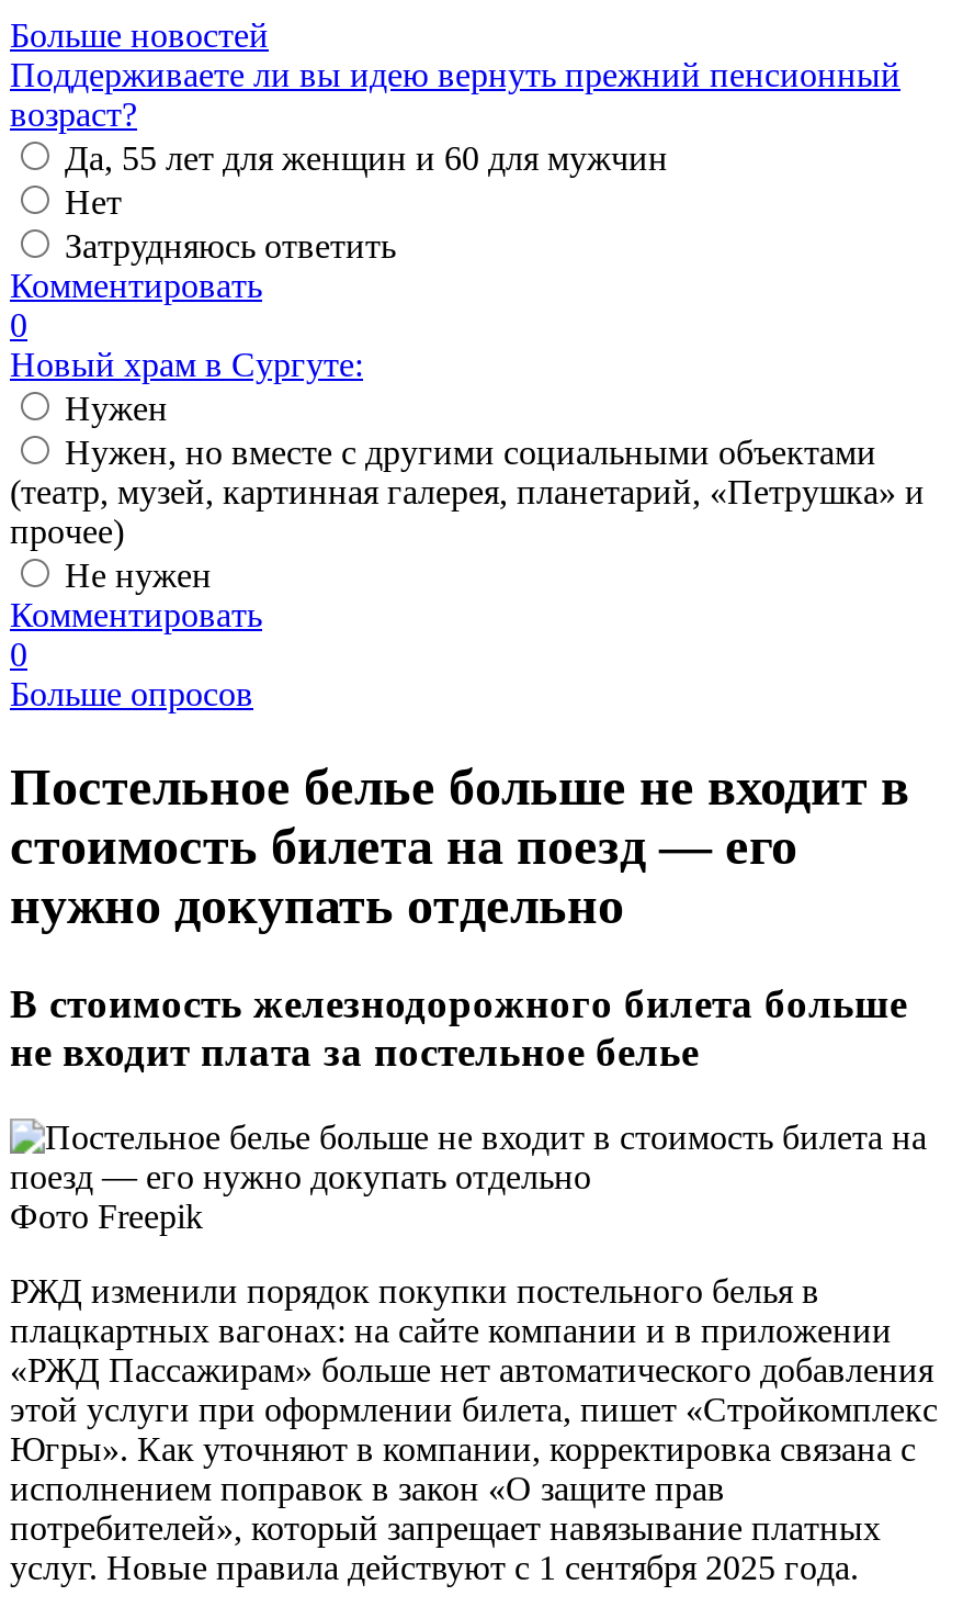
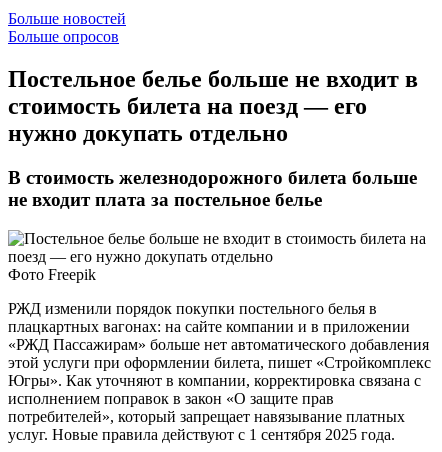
- Поддерживаете ли вы идею вернуть прежний пенсионный
- возраст?
- Да, 55 лет для женщин и 60 для мужчин
- Нет
- Затрудняюсь ответить
- Комментировать
- 0
- Новый храм в Сургуте:
- Нужен
- Нужен, но вместе с другими социальными объектами
- (театр, музей, картинная галерея, планетарий, «Петрушка» и
- прочее)
- Не нужен
- Комментировать
- 0
